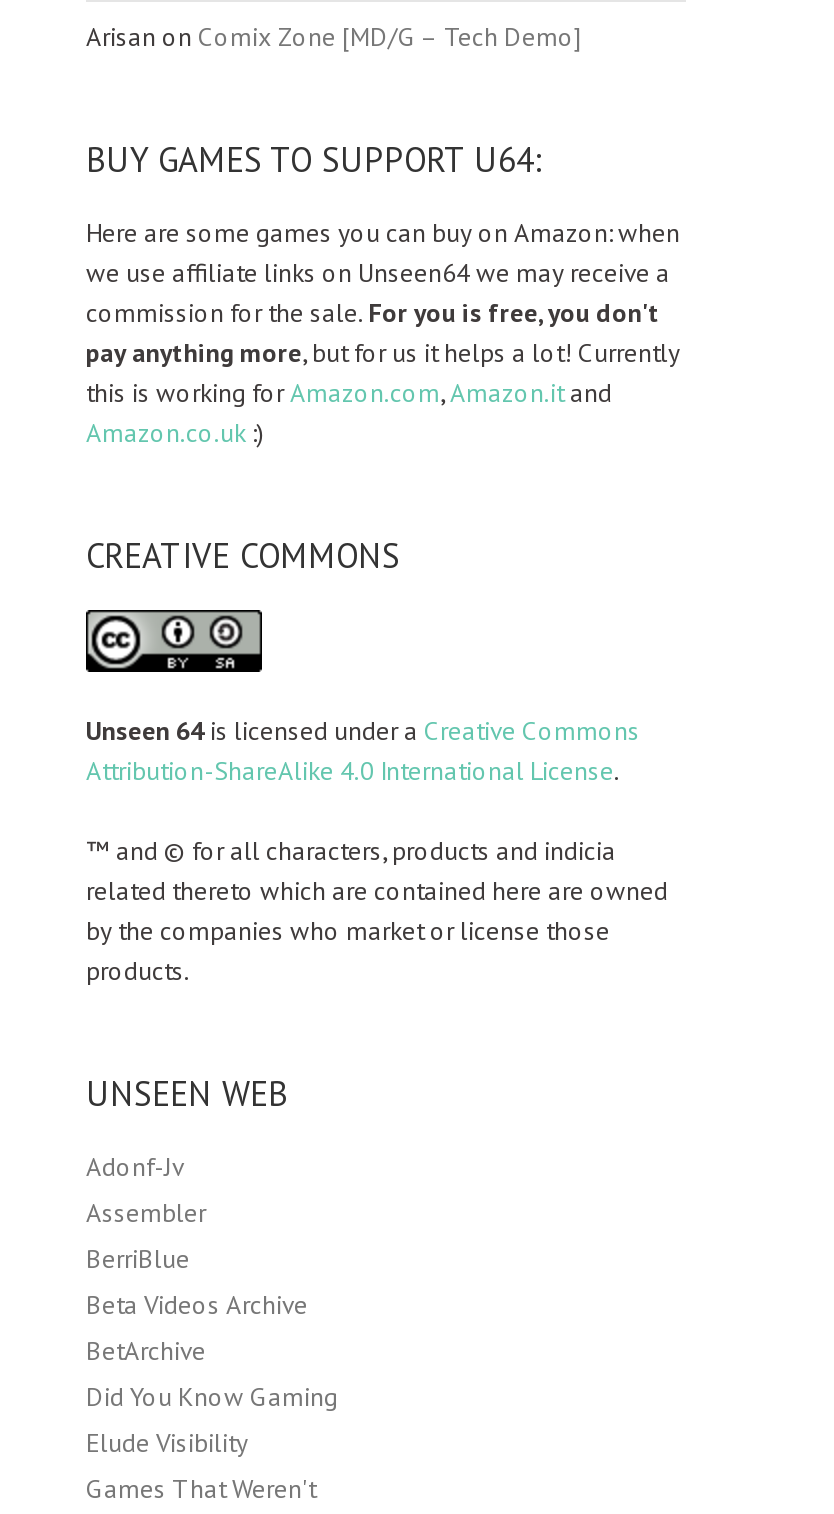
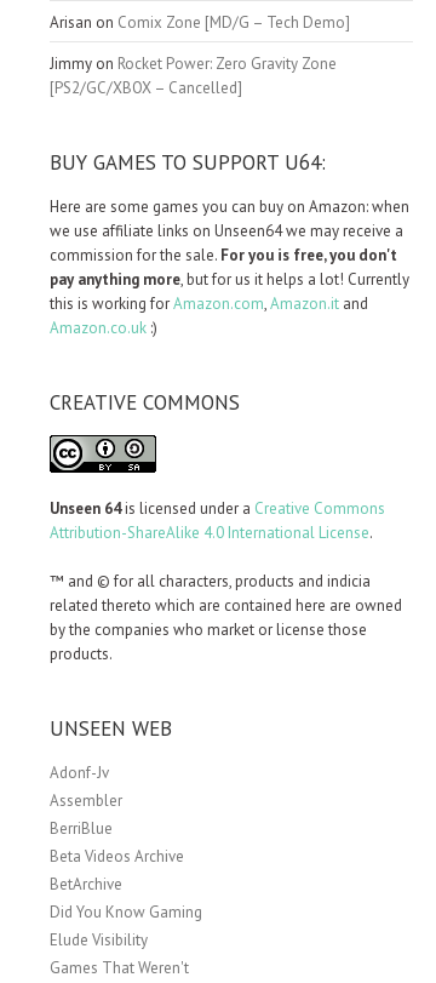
+ Jimmy on Rocket Power: Zero Gravity Zone
+ [PS2/GC/XBOX – Cancelled]
